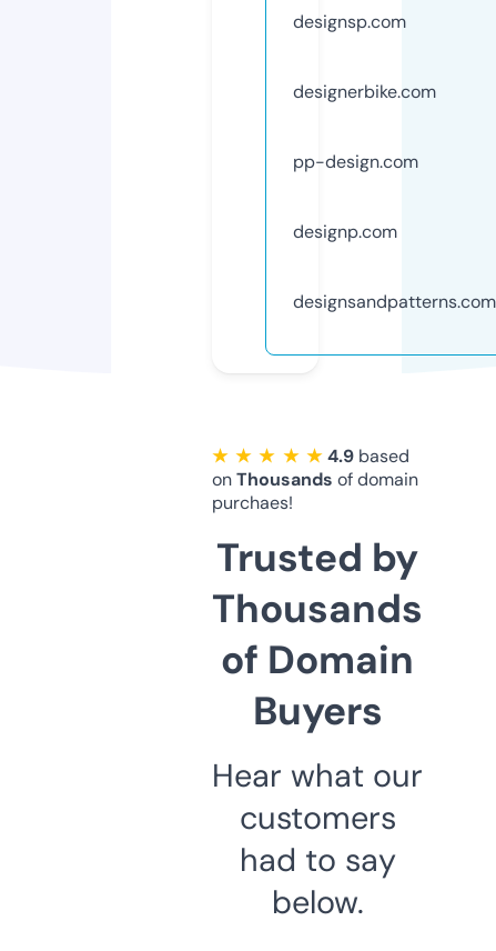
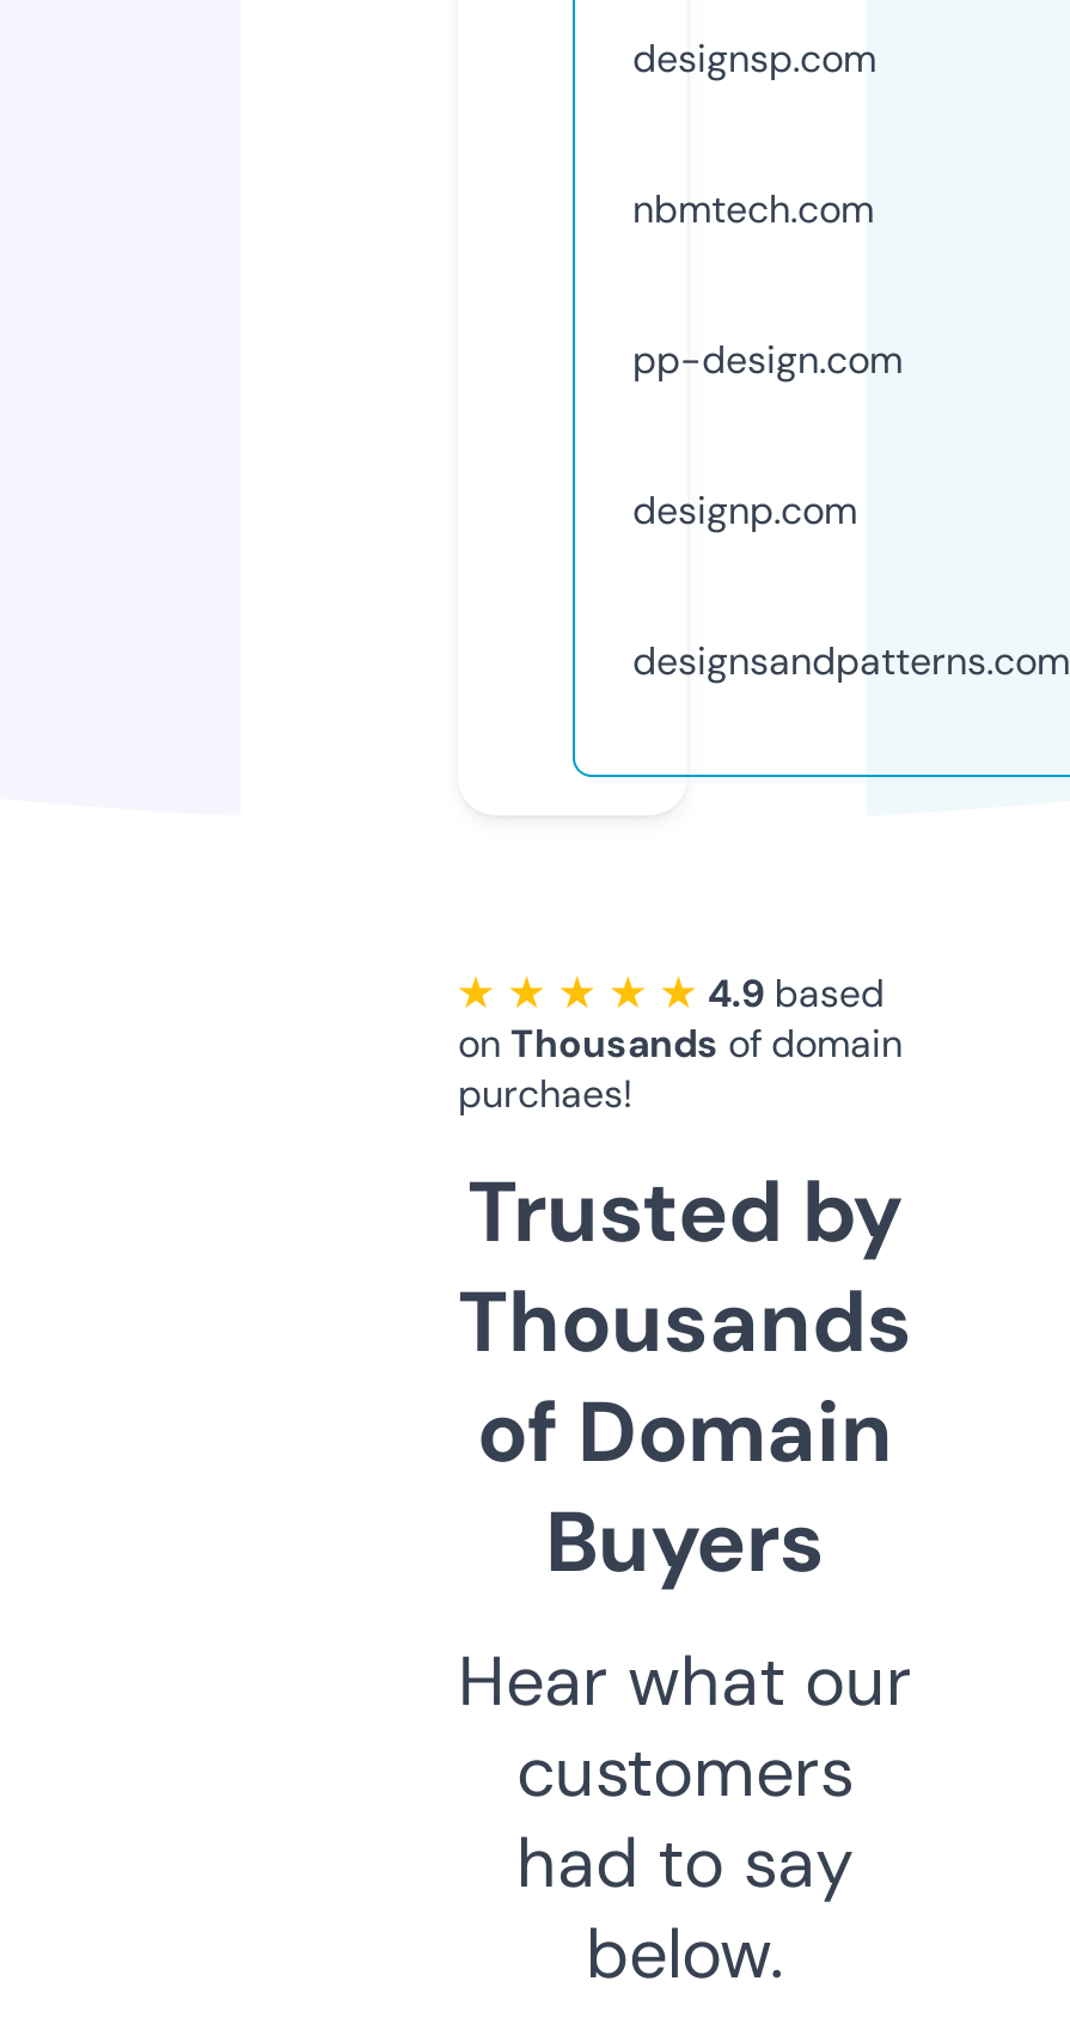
- designerbike.com
+ nbmtech.com
